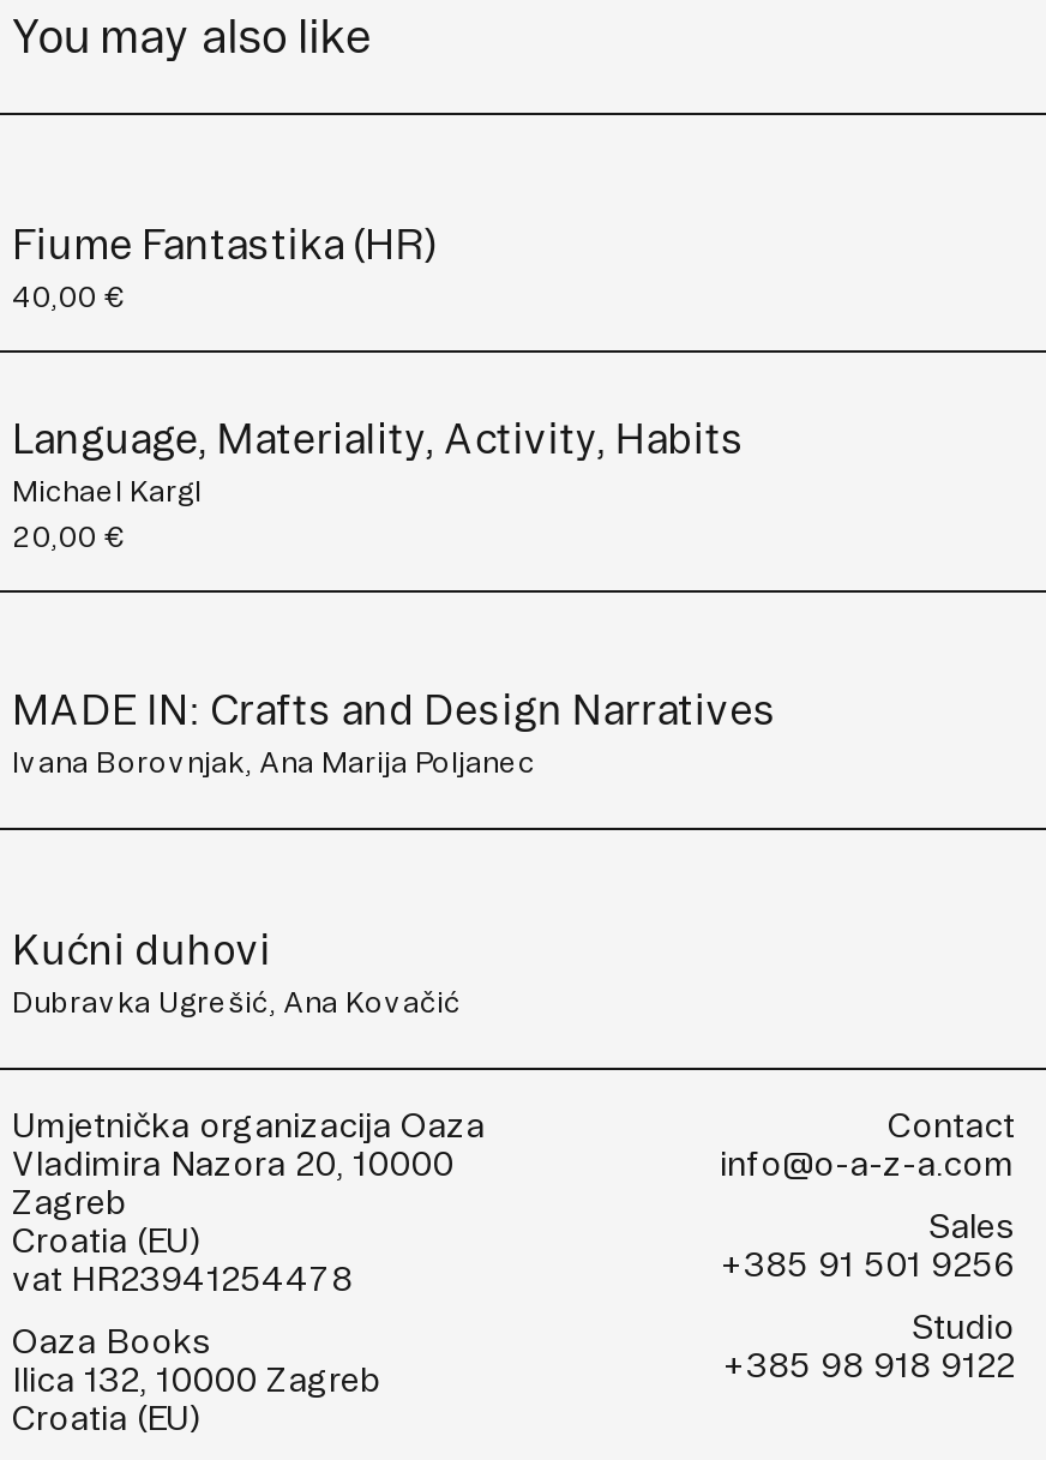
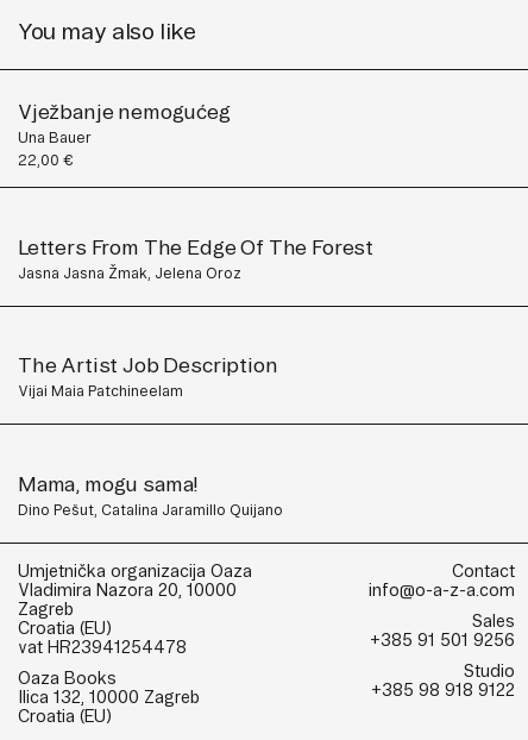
- Fiume Fantastika (HR)
- 40,00 €
+ Vježbanje nemogućeg
+ Una Bauer

- Language, Materiality, Activity, Habits
- Michael Kargl
+ 22,00 €

- 20,00 €
+ Letters From The Edge Of The Forest
+ Jasna Jasna Žmak, Jelena Oroz

- MADE IN: Crafts and Design Narratives
- Ivana Borovnjak, Ana Marija Poljanec
+ The Artist Job Description
+ Vijai Maia Patchineelam

- Kućni duhovi
- Dubravka Ugrešić, Ana Kovačić
+ Mama, mogu sama!
+ Dino Pešut, Catalina Jaramillo Quijano
